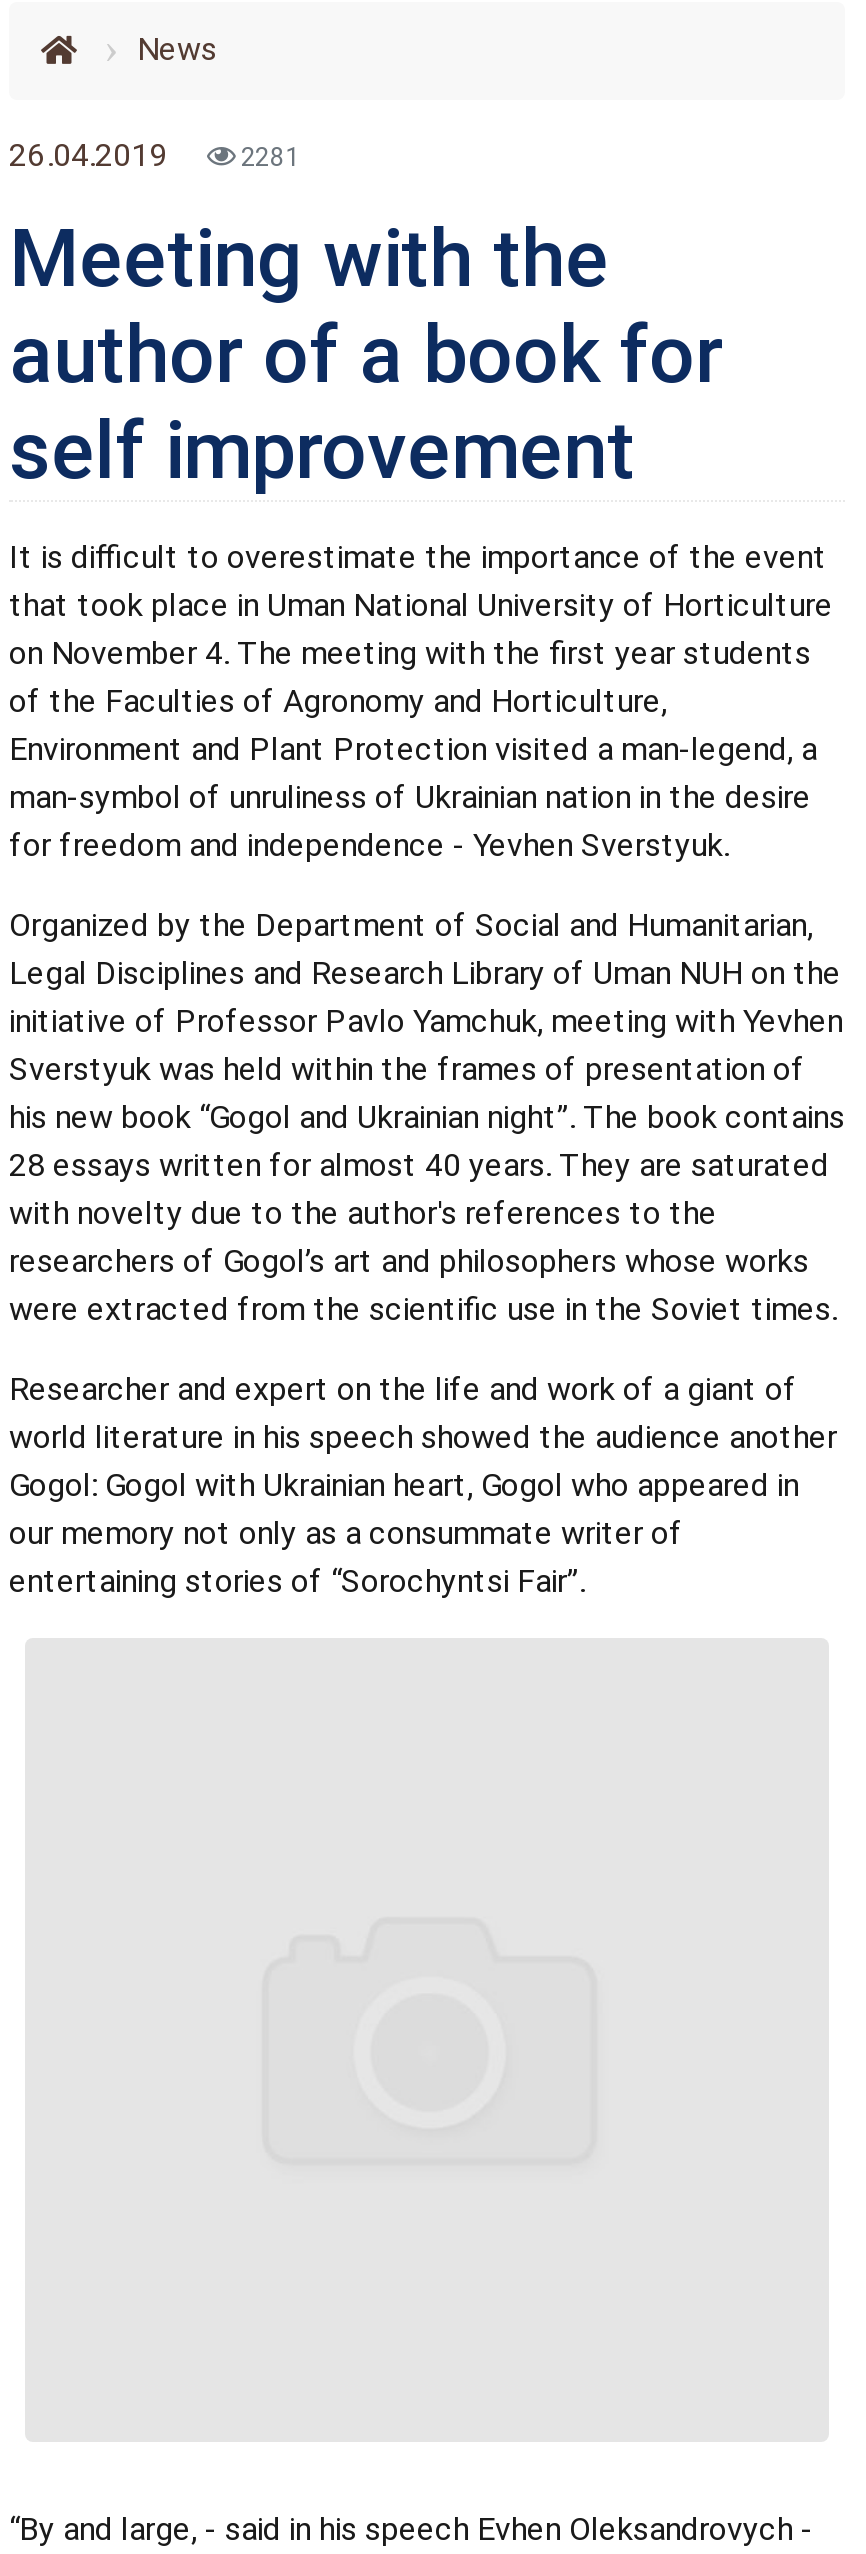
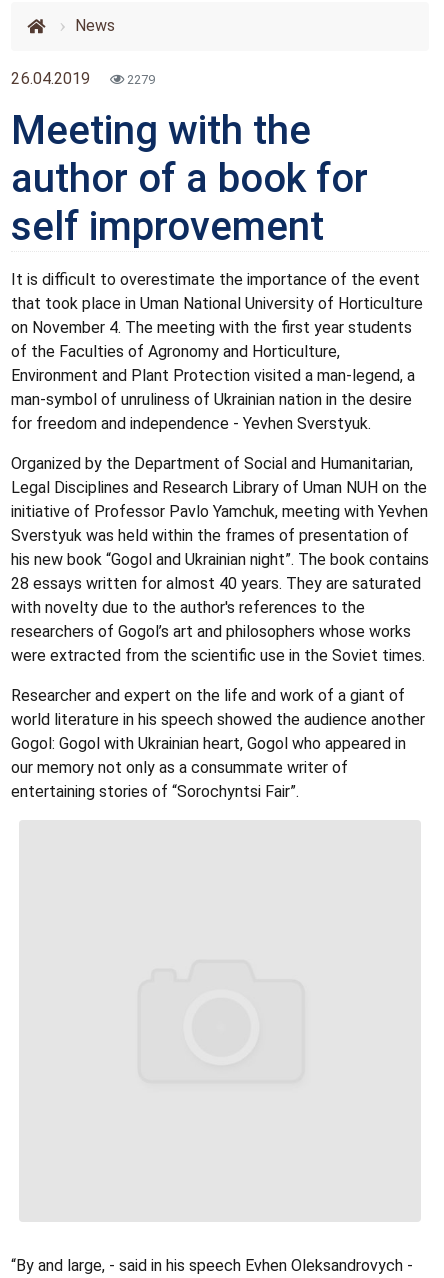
- 26.04.2019 2281
+ 26.04.2019 2279
